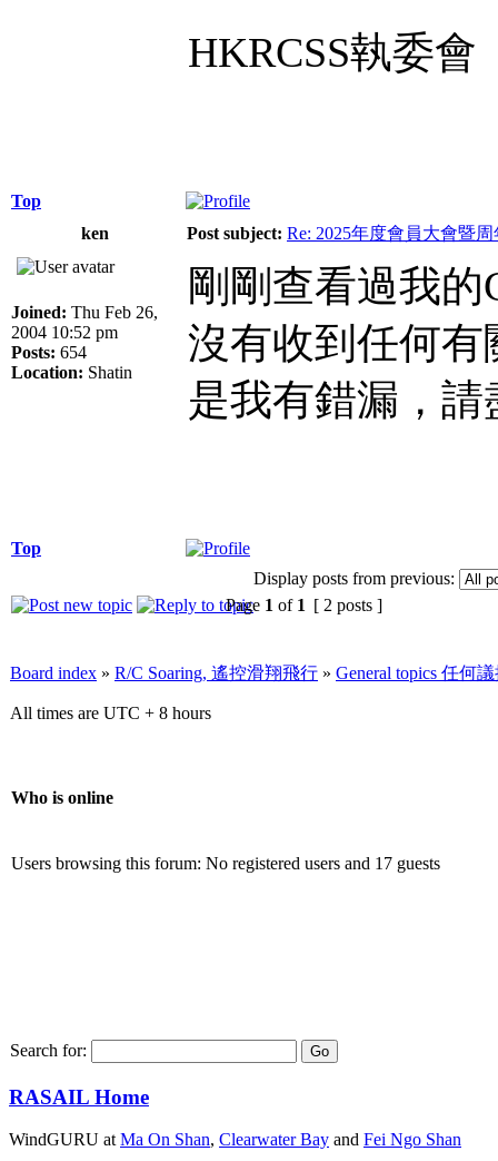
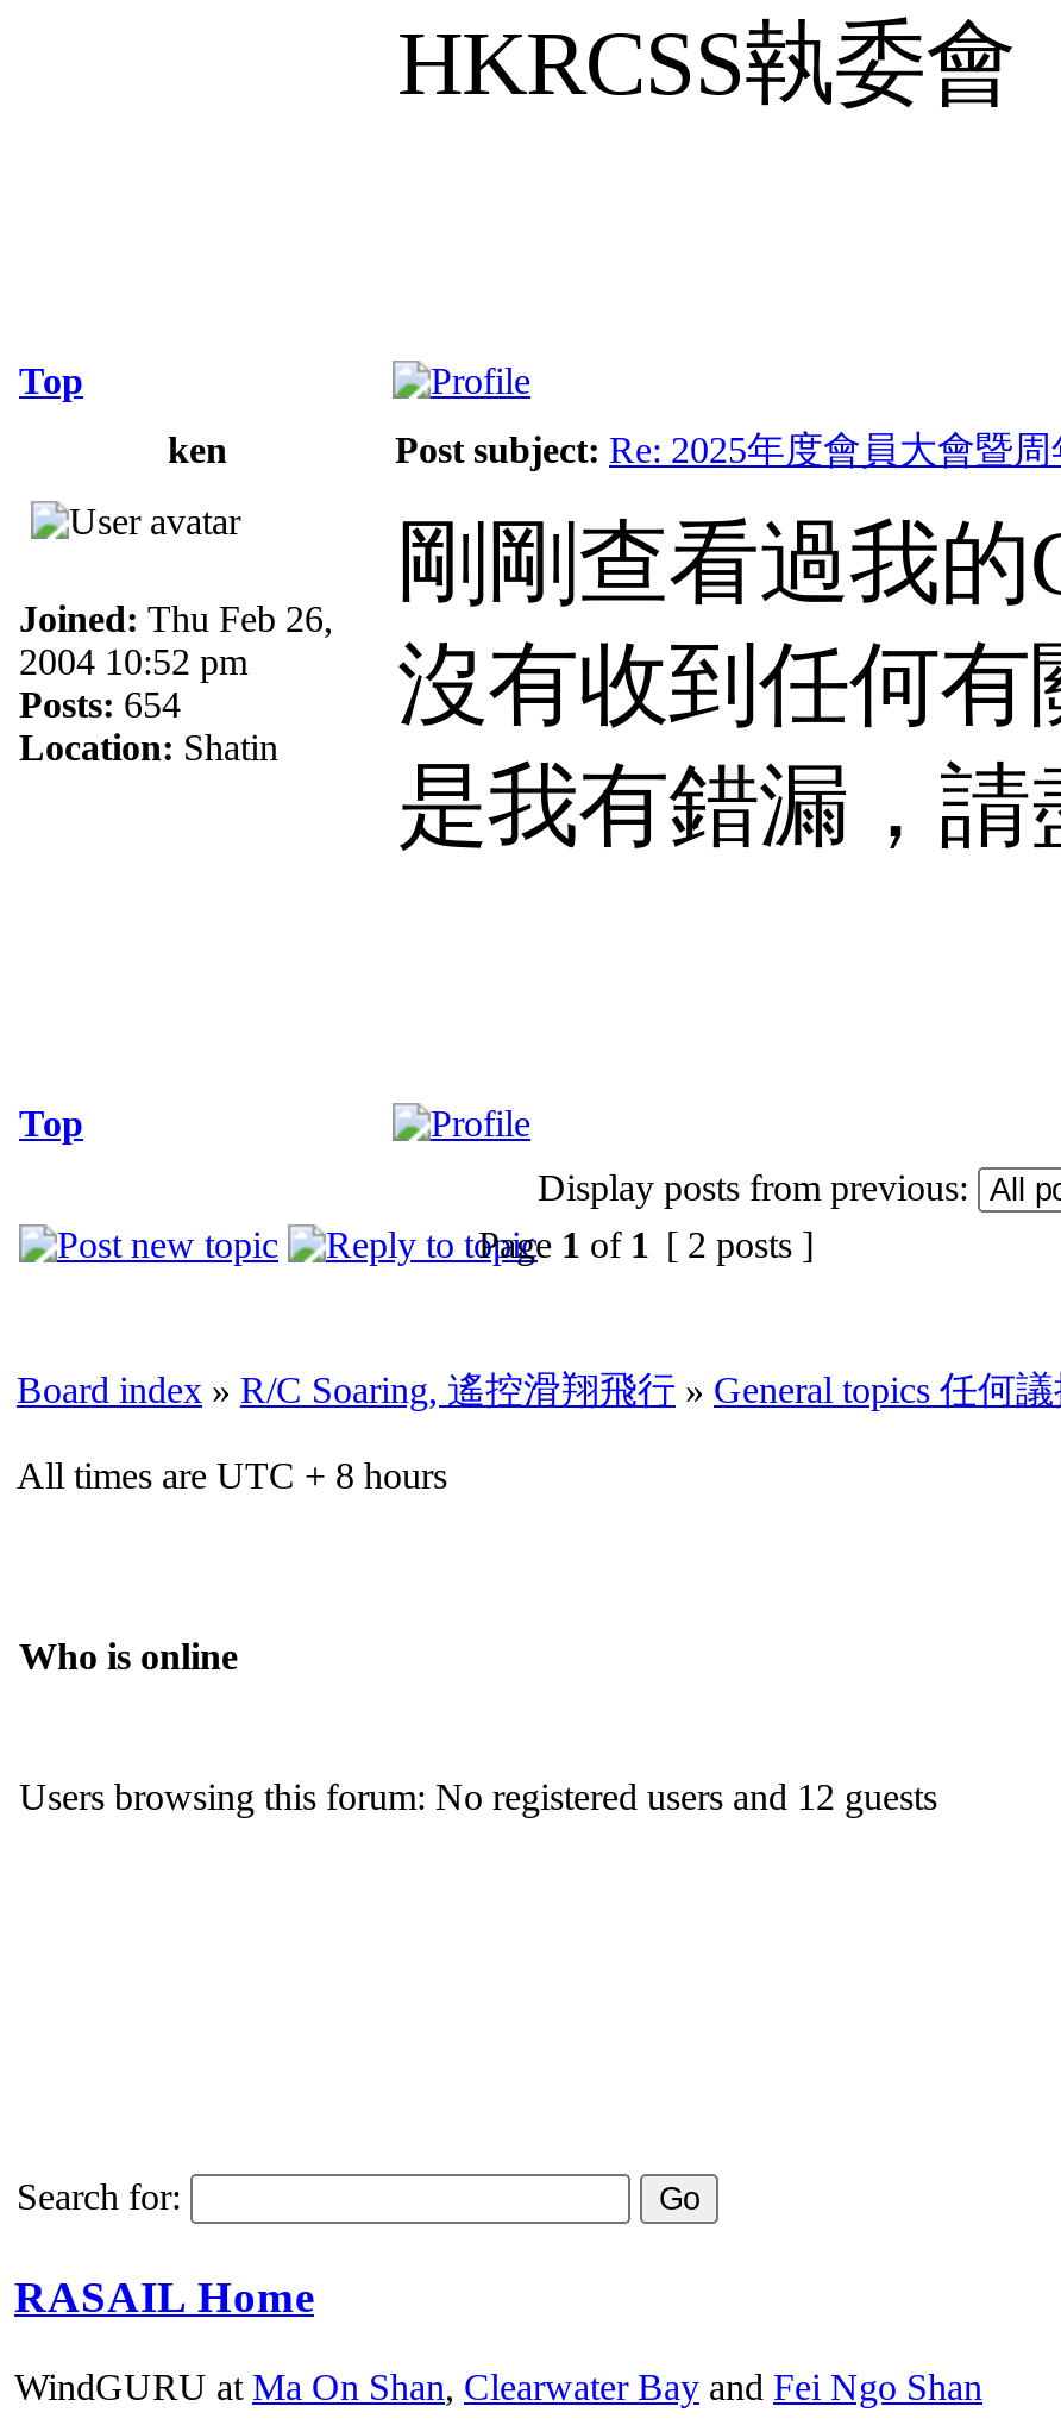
- Users browsing this forum: No registered users and 17 guests
+ Users browsing this forum: No registered users and 12 guests
